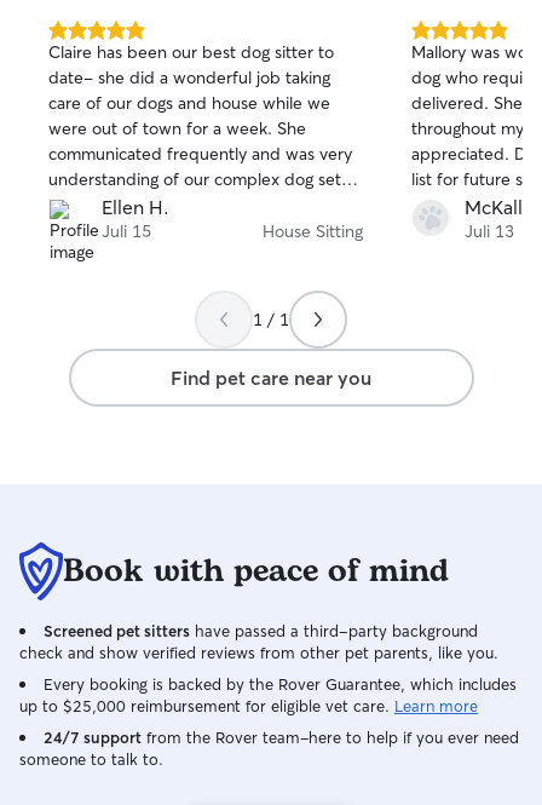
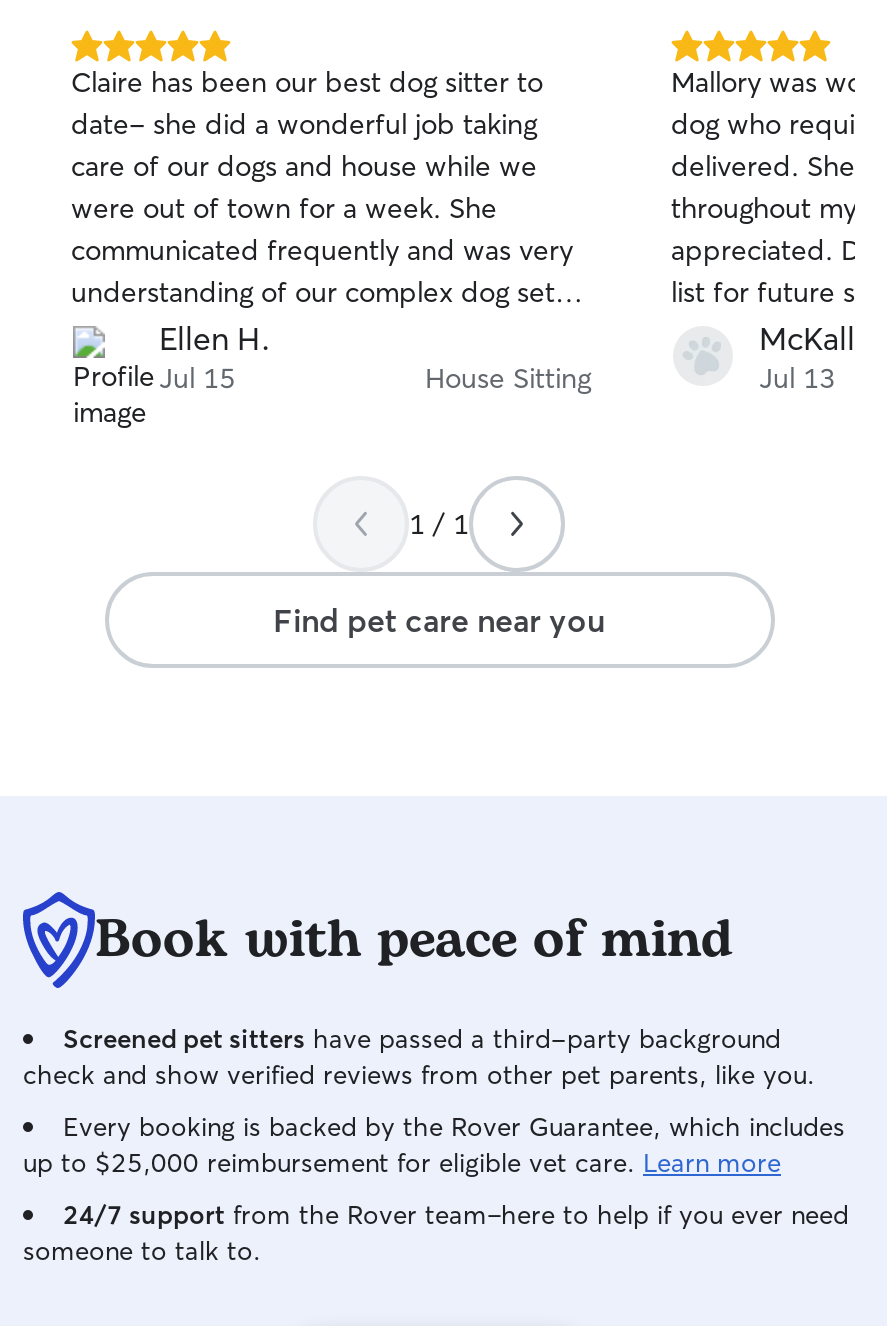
- Juli 15
+ Jul 15

- Juli 13
+ Jul 13
